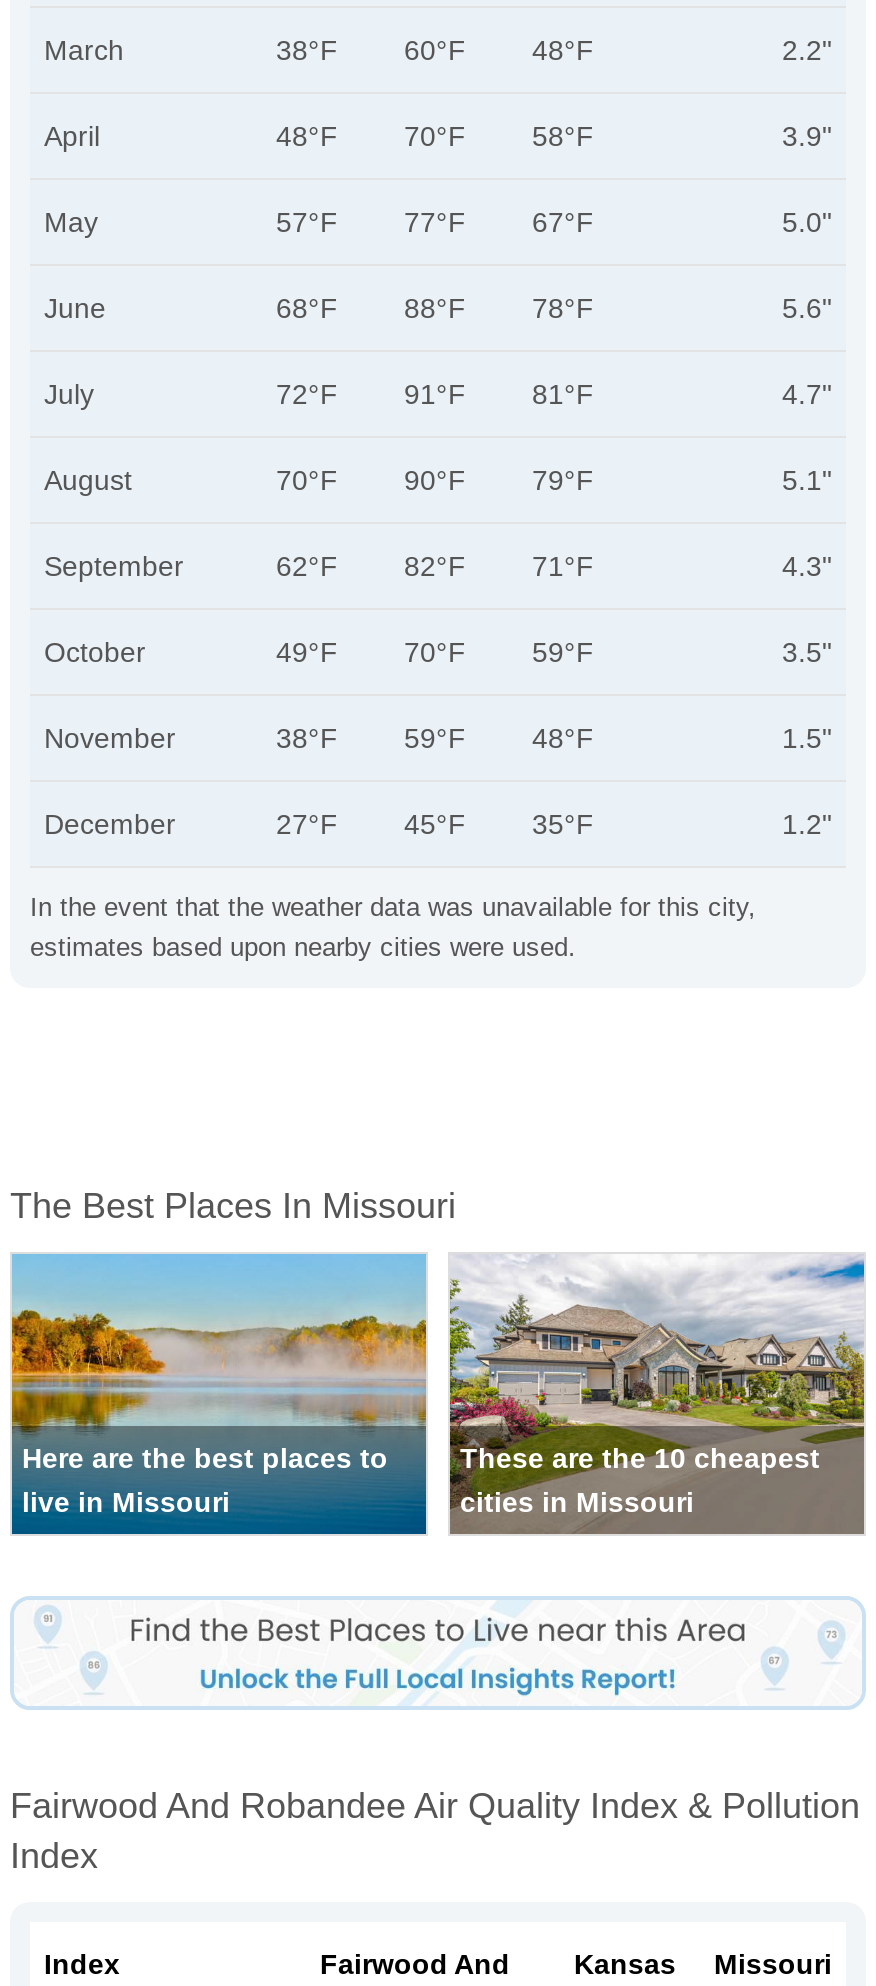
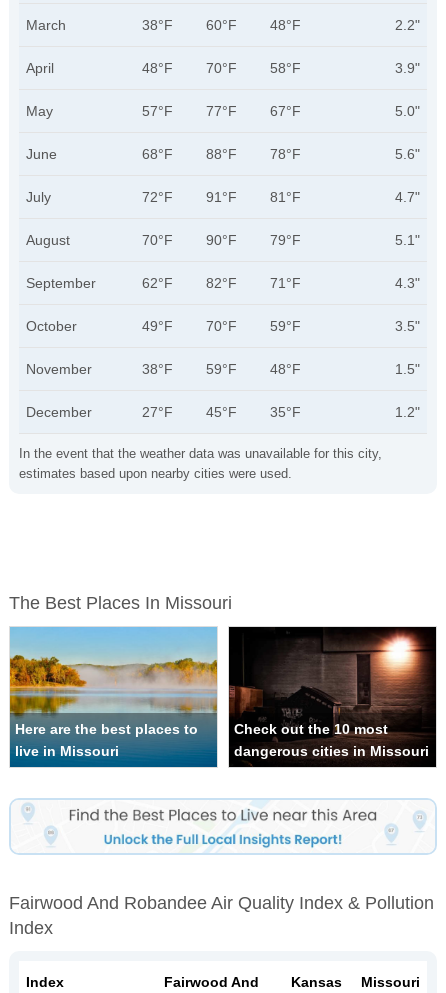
- [image]
- These are the 10 cheapest
- cities in Missouri
+ [image]
+ Check out the 10 most
+ dangerous cities in Missouri
